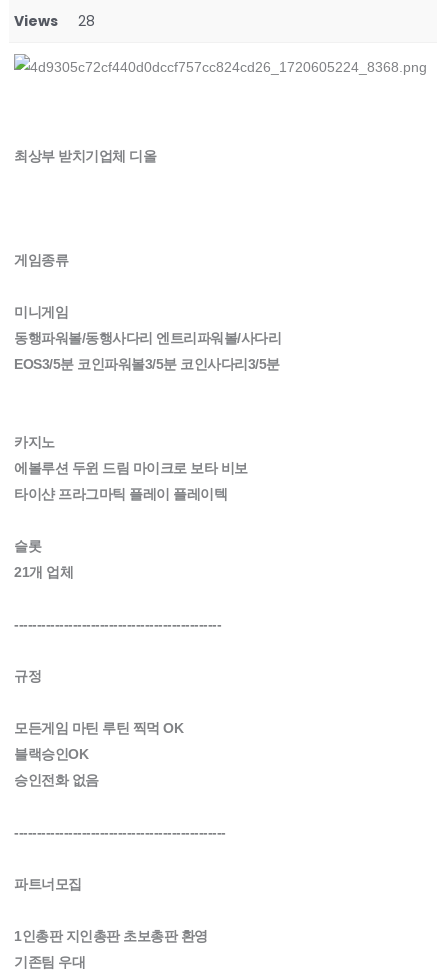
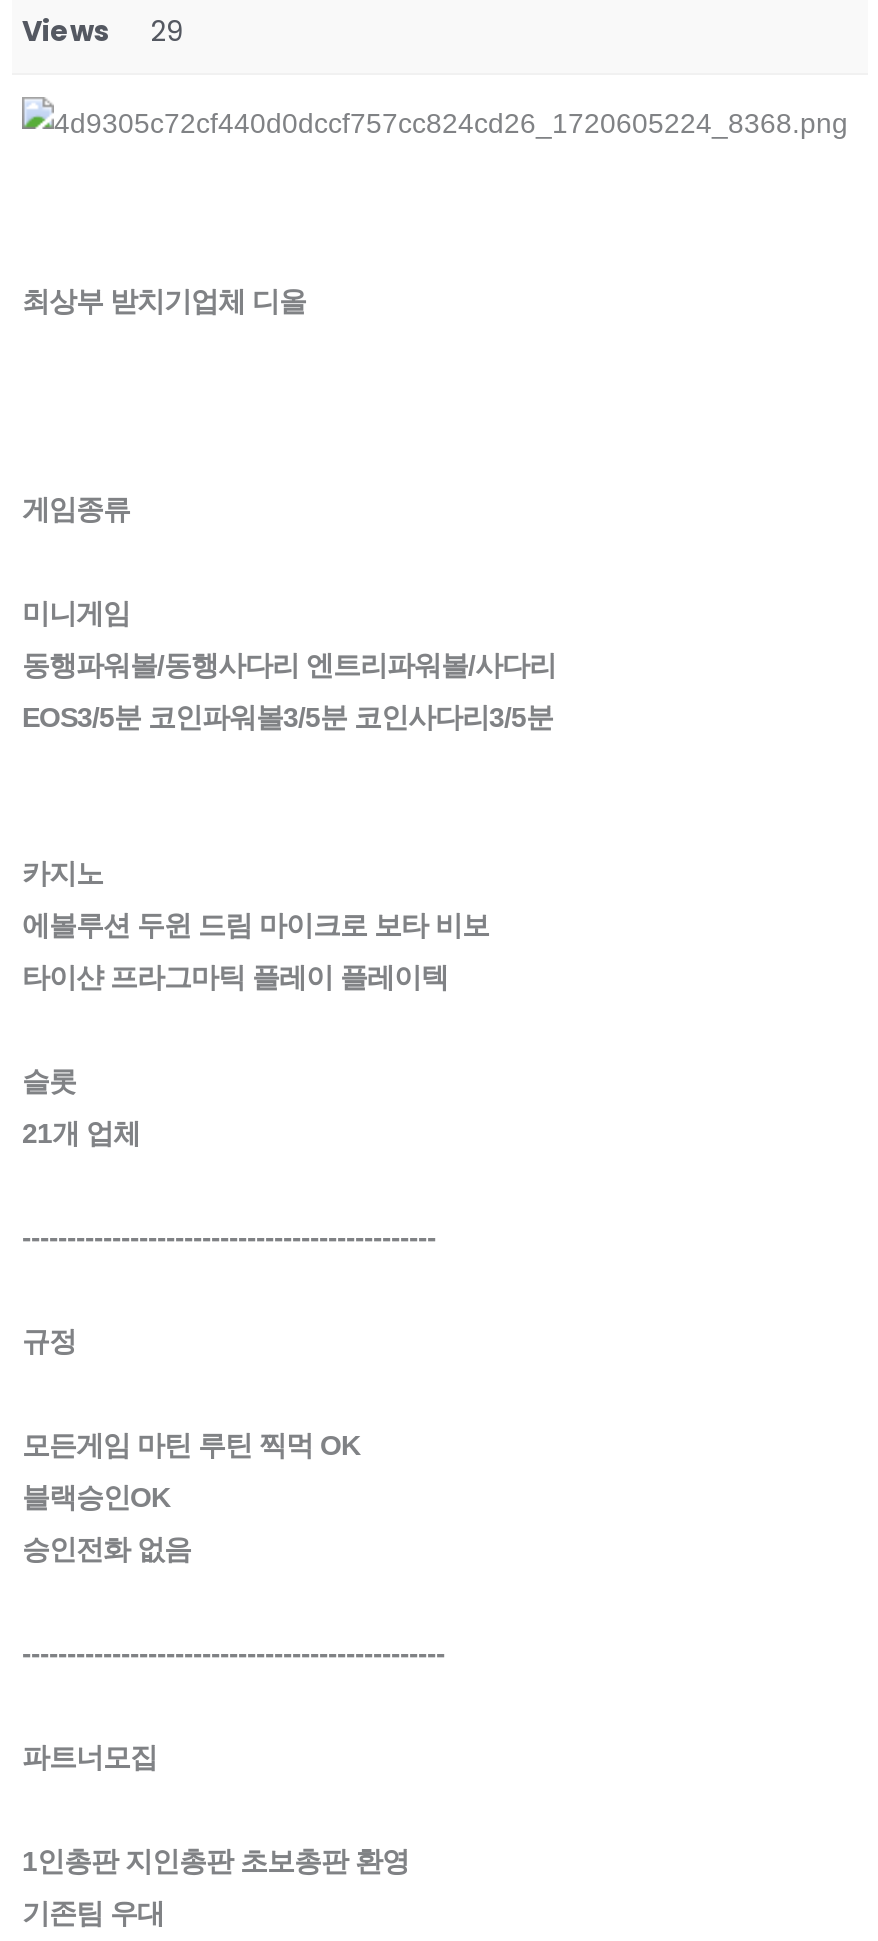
- Views 28
+ Views 29
